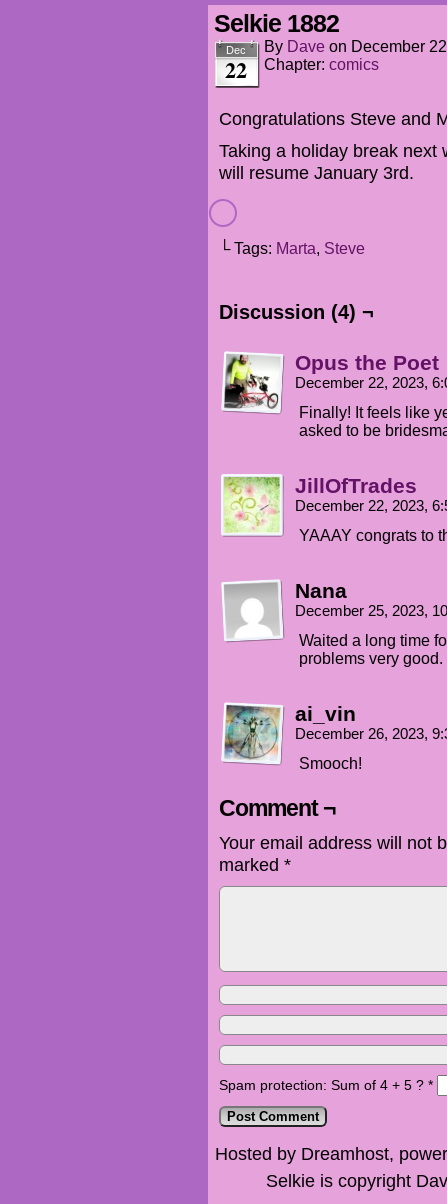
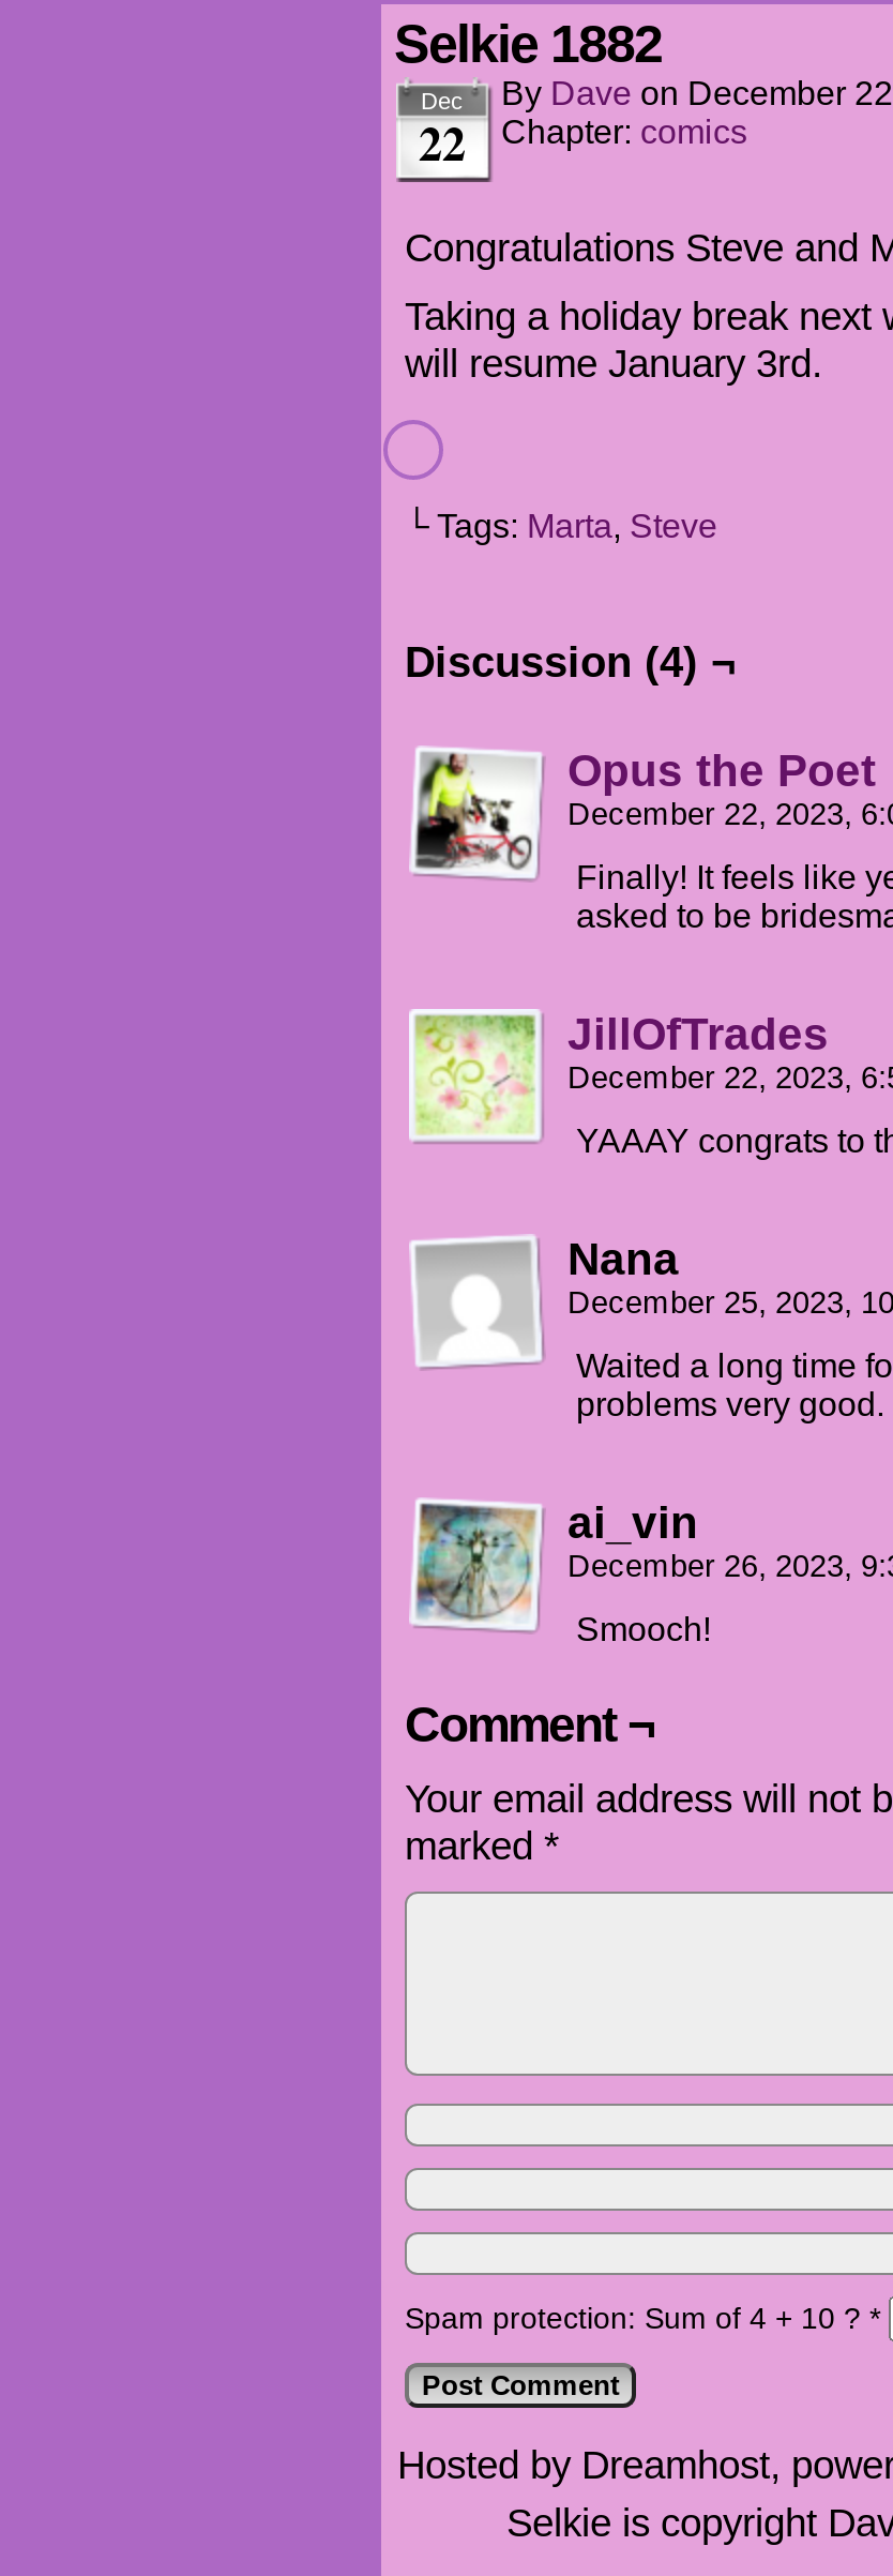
- Spam protection: Sum of 4 + 5 ? *
+ Spam protection: Sum of 4 + 10 ? *
